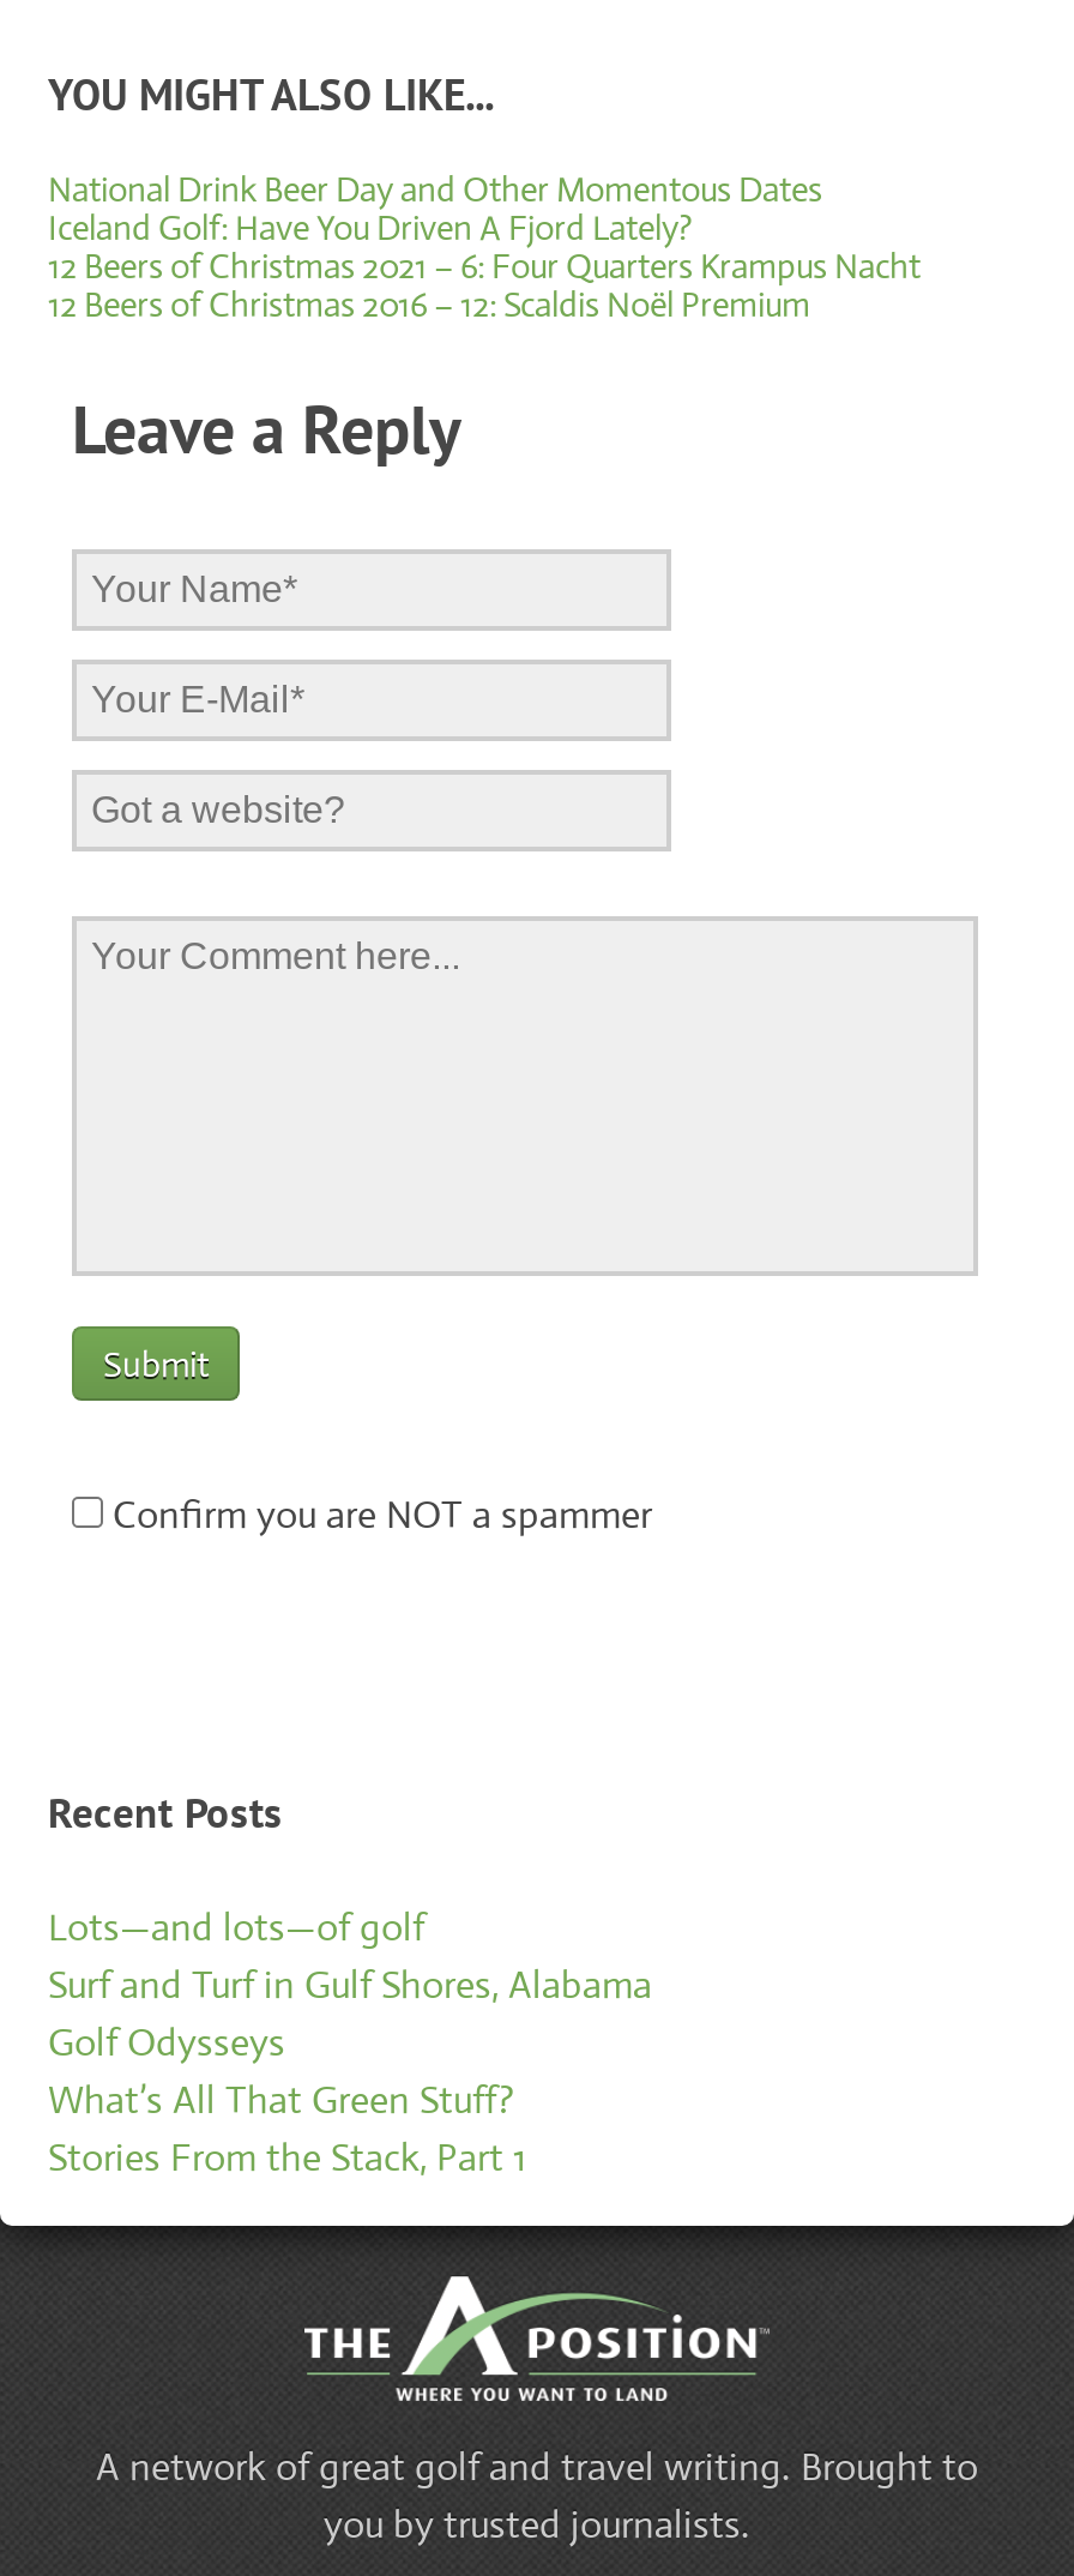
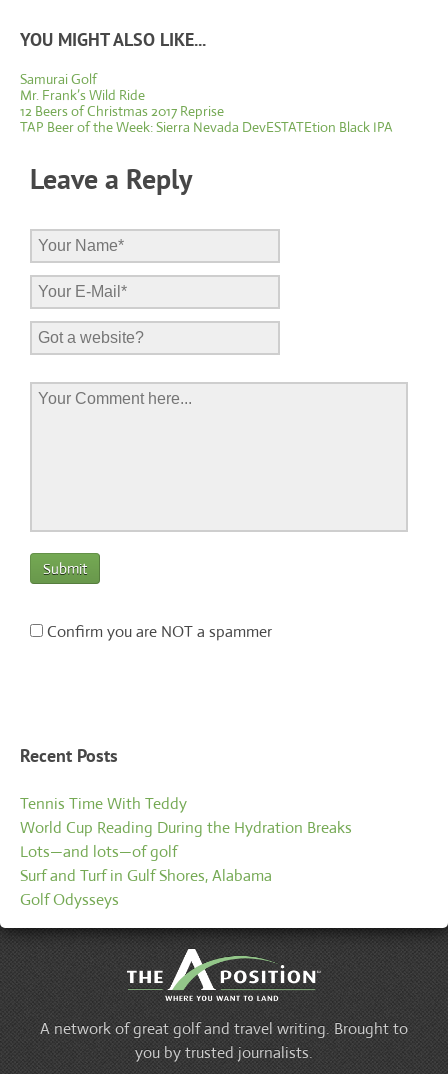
- National Drink Beer Day and Other Momentous Dates
- Iceland Golf: Have You Driven A Fjord Lately?
- 12 Beers of Christmas 2021 – 6: Four Quarters Krampus Nacht
- 12 Beers of Christmas 2016 – 12: Scaldis Noël Premium
+ Samurai Golf
+ Mr. Frank’s Wild Ride
+ 12 Beers of Christmas 2017 Reprise
+ TAP Beer of the Week: Sierra Nevada DevESTATEtion Black IPA

+ Tennis Time With Teddy
+ World Cup Reading During the Hydration Breaks

moved down: Lots—and lots—of golf | Surf and Turf in Gulf Shores, Alabama | Golf Odysseys

- What’s All That Green Stuff?
- Stories From the Stack, Part 1
